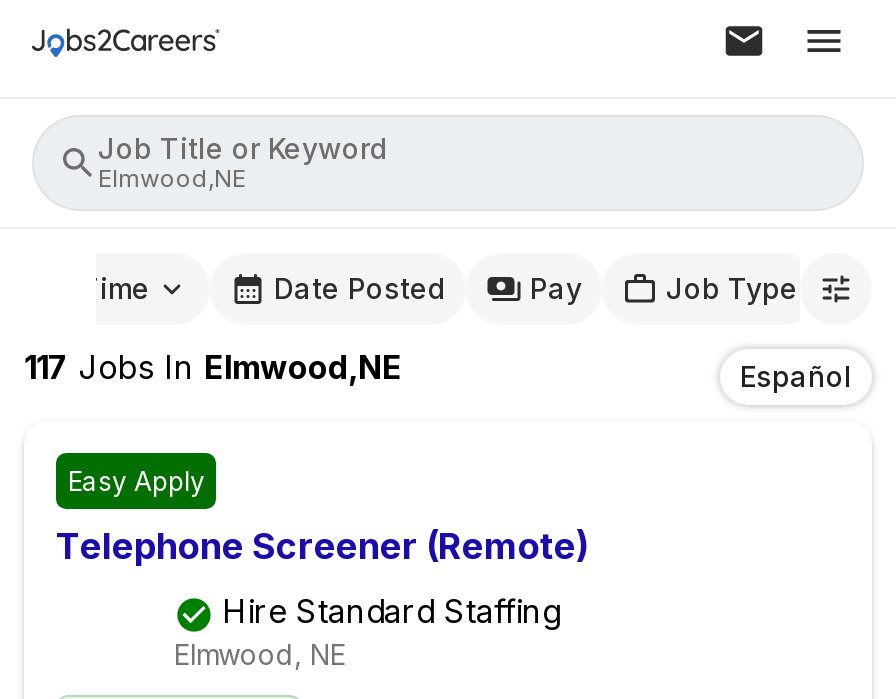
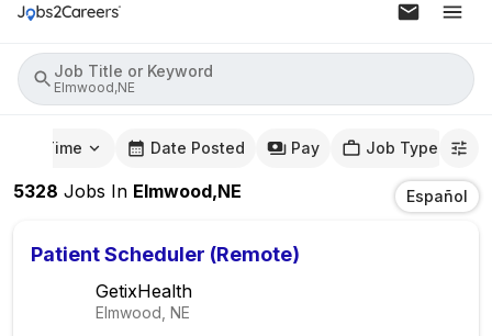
- 117 Jobs In Elmwood,NE
+ 5328 Jobs In Elmwood,NE

- Easy Apply
- Telephone Screener (Remote)
- Hire Standard Staffing
+ Patient Scheduler (Remote)
+ GetixHealth
